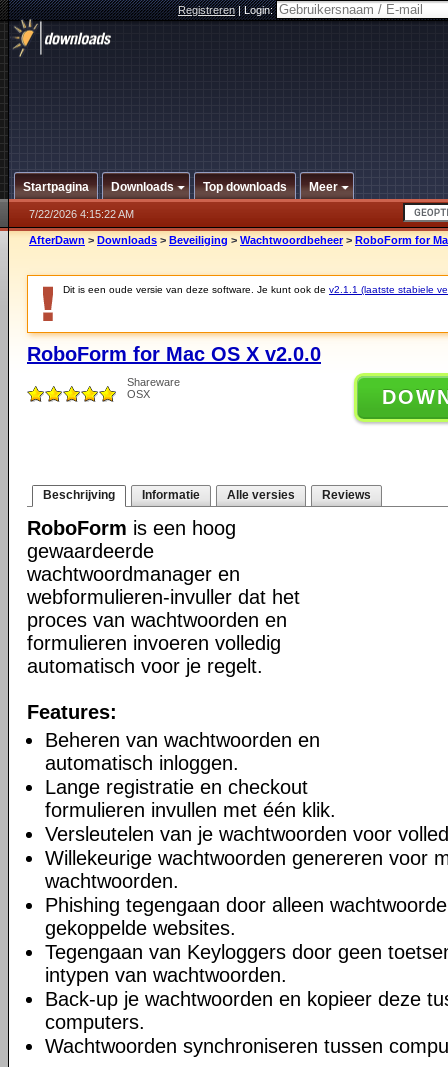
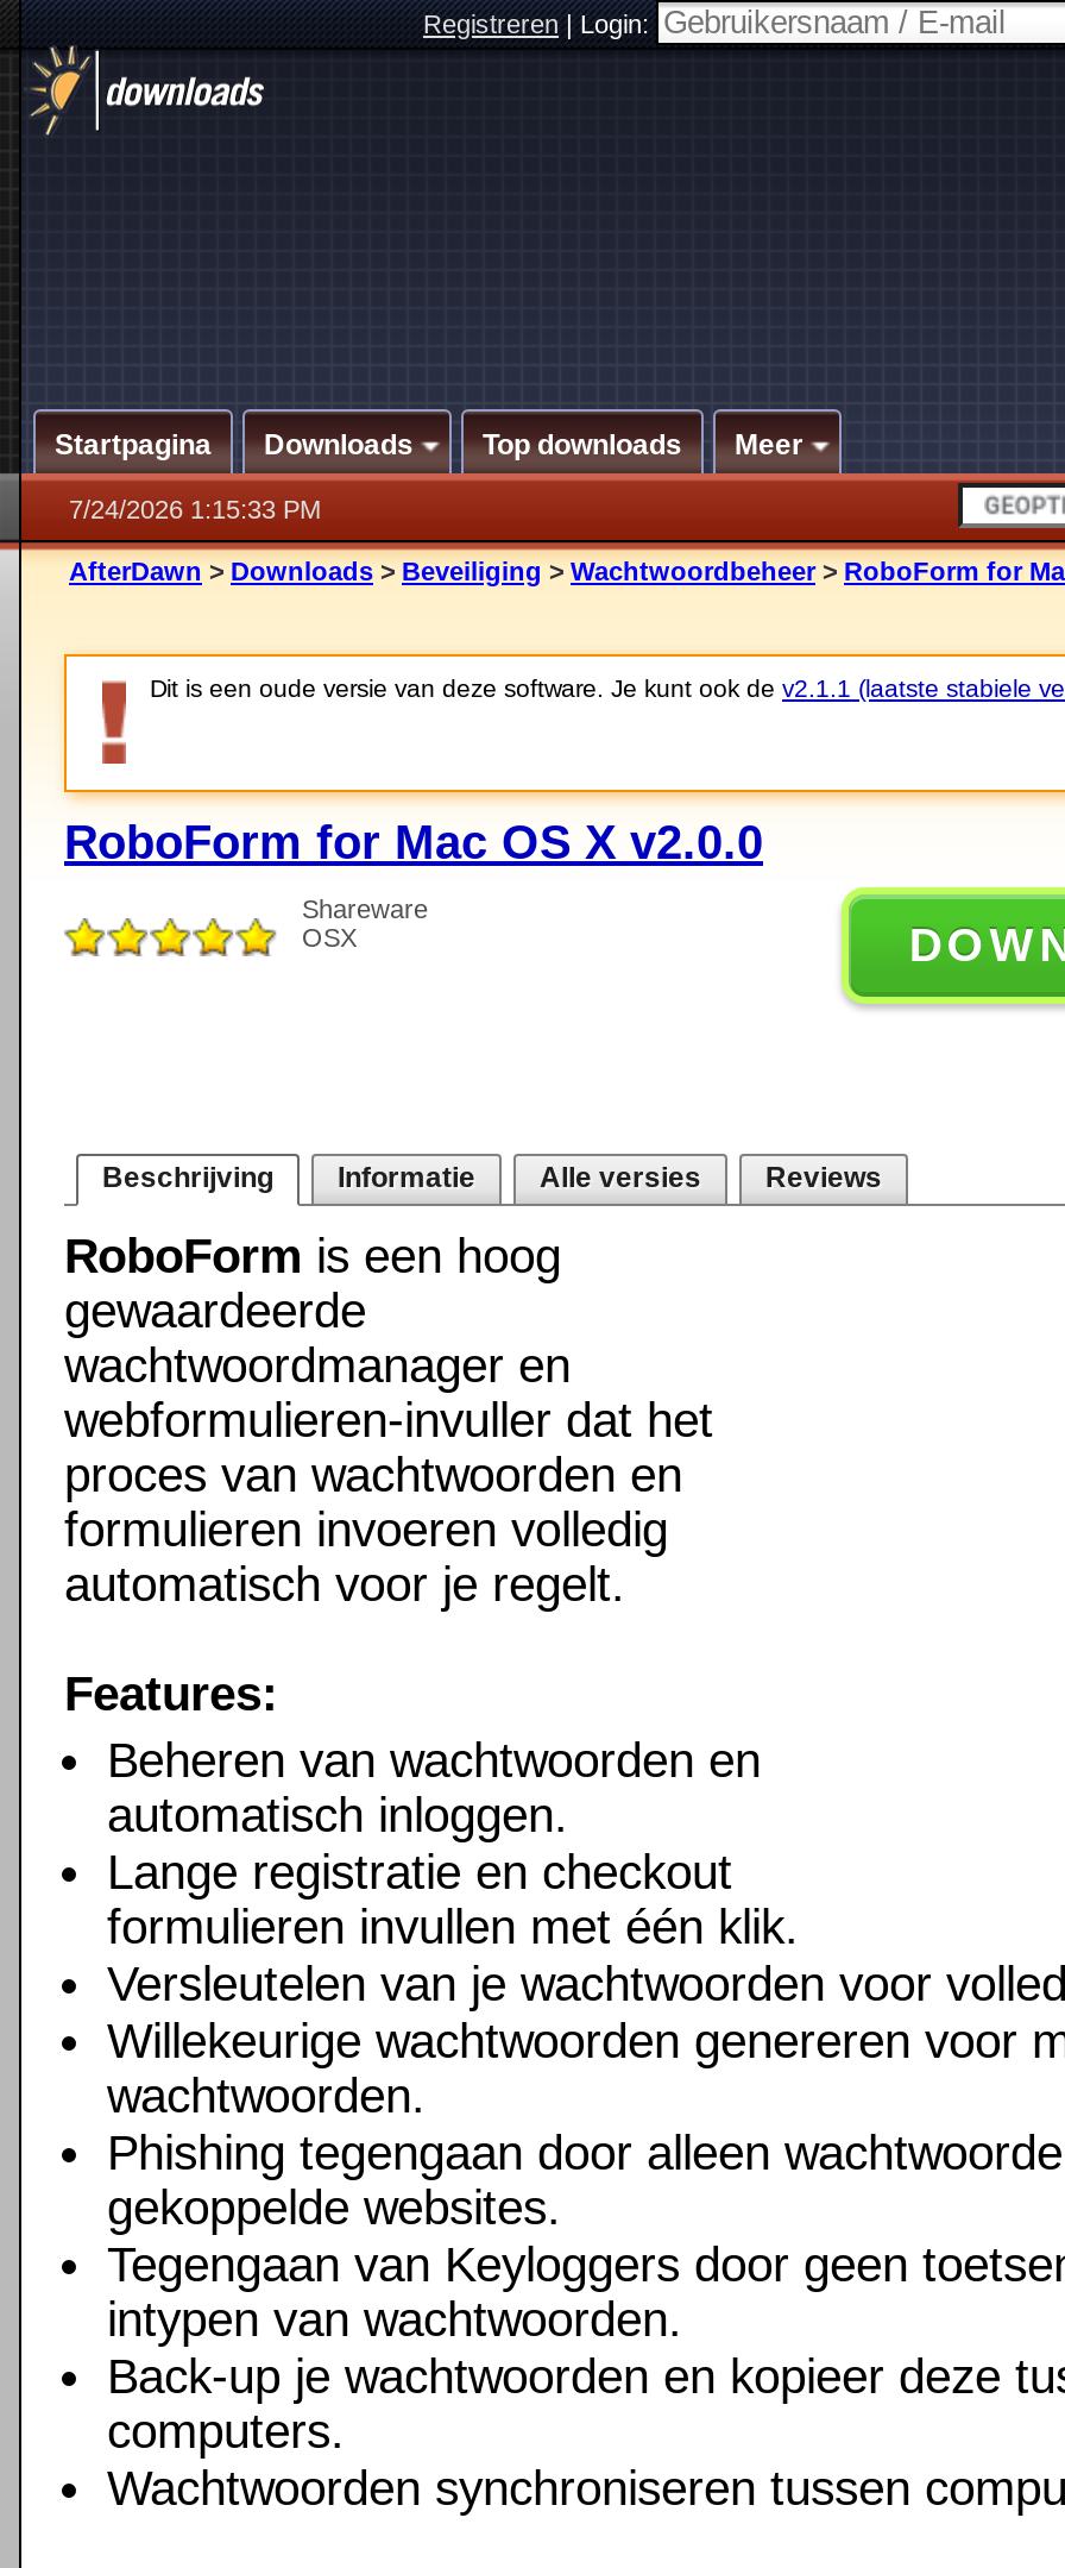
- 7/22/2026 4:15:22 AM
+ 7/24/2026 1:15:33 PM
